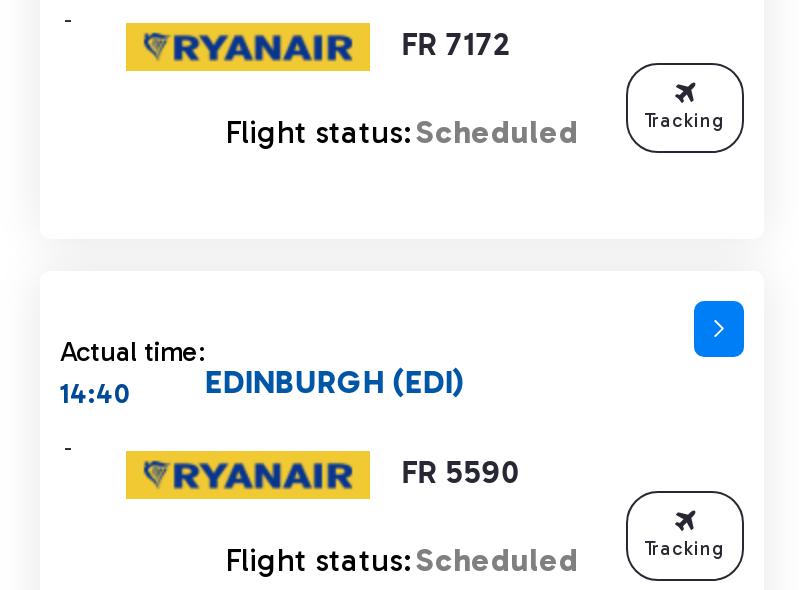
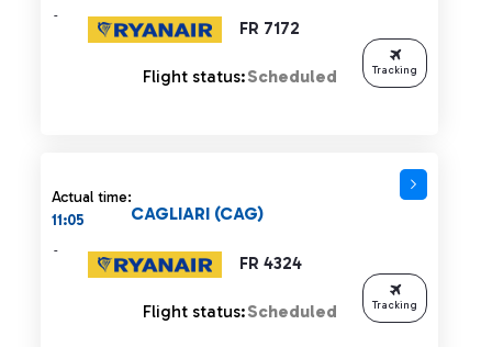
- EDINBURGH (EDI)
+ CAGLIARI (CAG)

- 14:40
+ 11:05

- FR 5590
+ FR 4324
